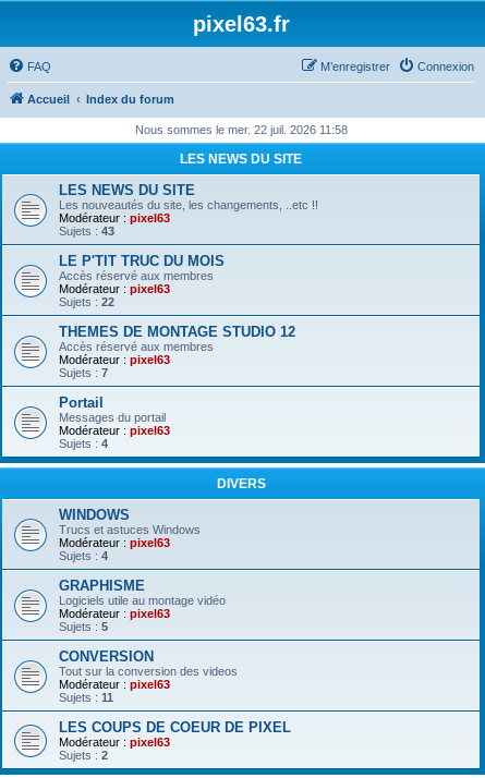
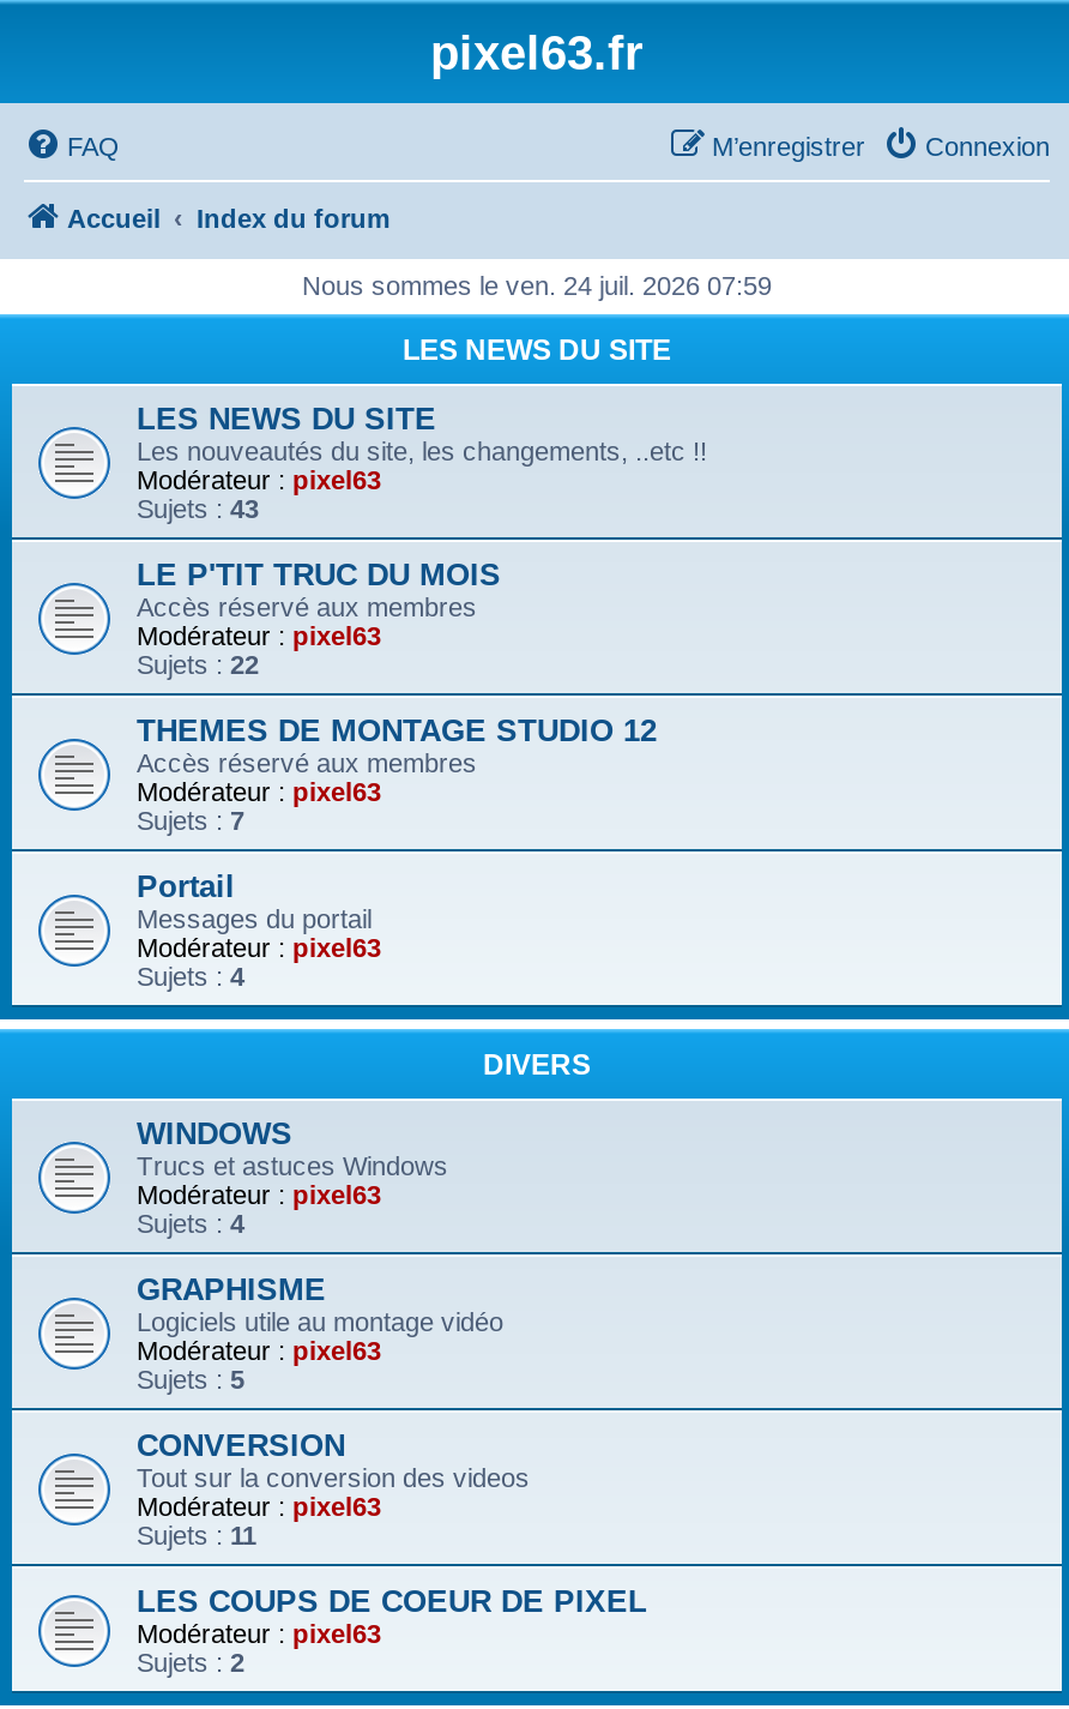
- Nous sommes le mer. 22 juil. 2026 11:58
+ Nous sommes le ven. 24 juil. 2026 07:59
